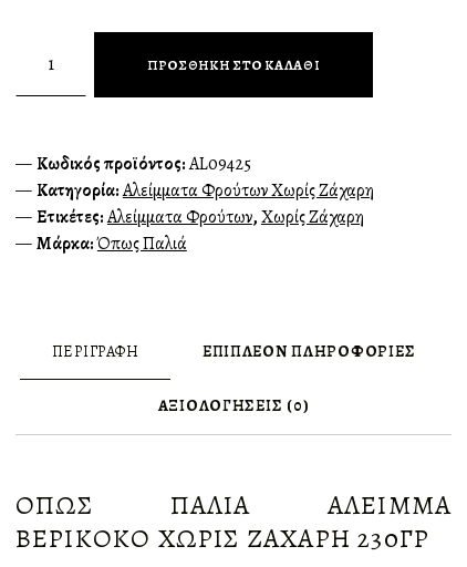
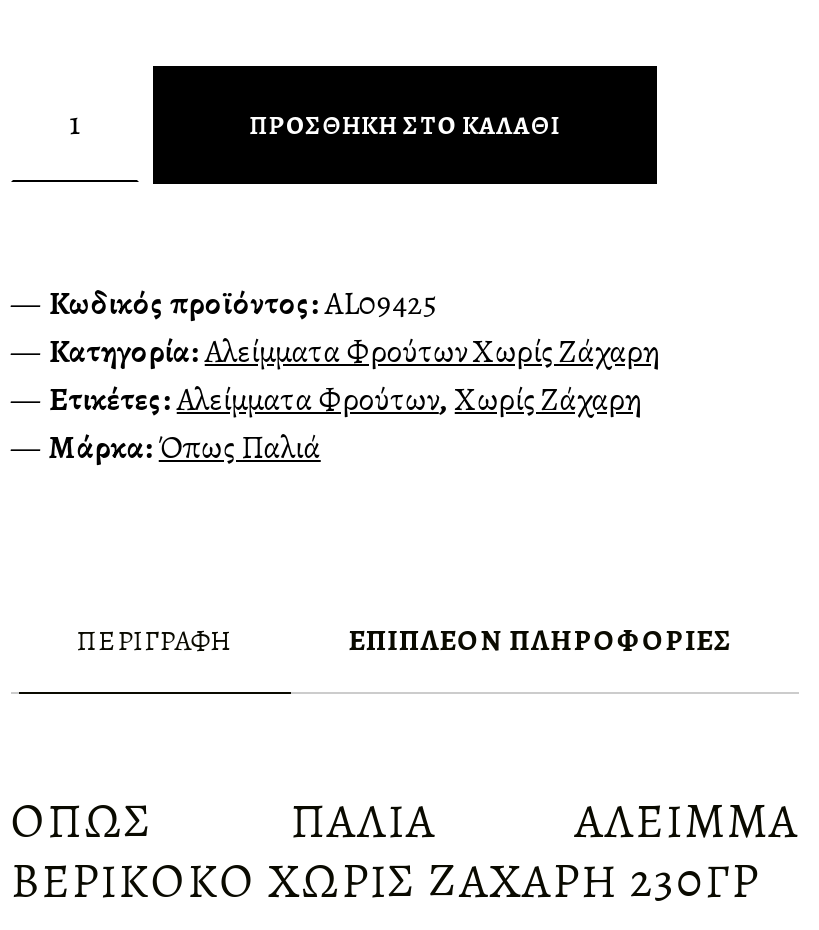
- ΑΞΙΟΛΟΓΉΣΕΙΣ (0)
